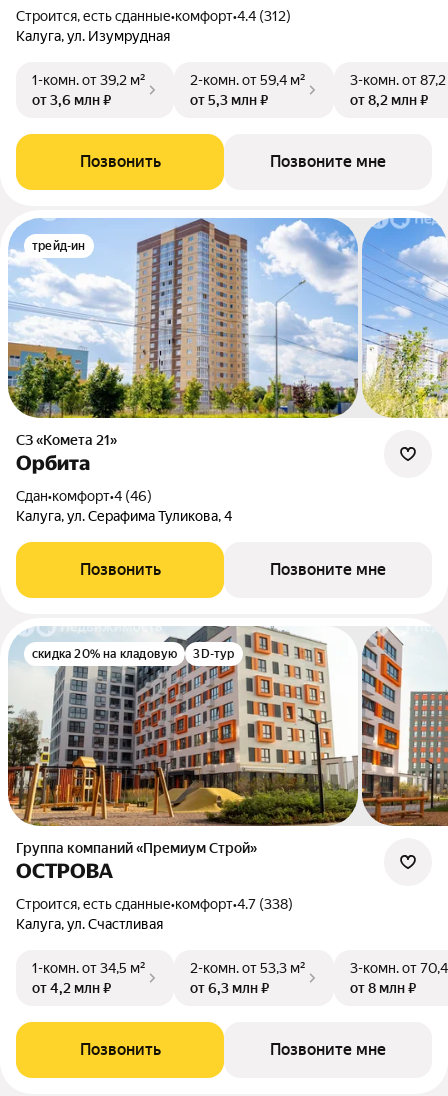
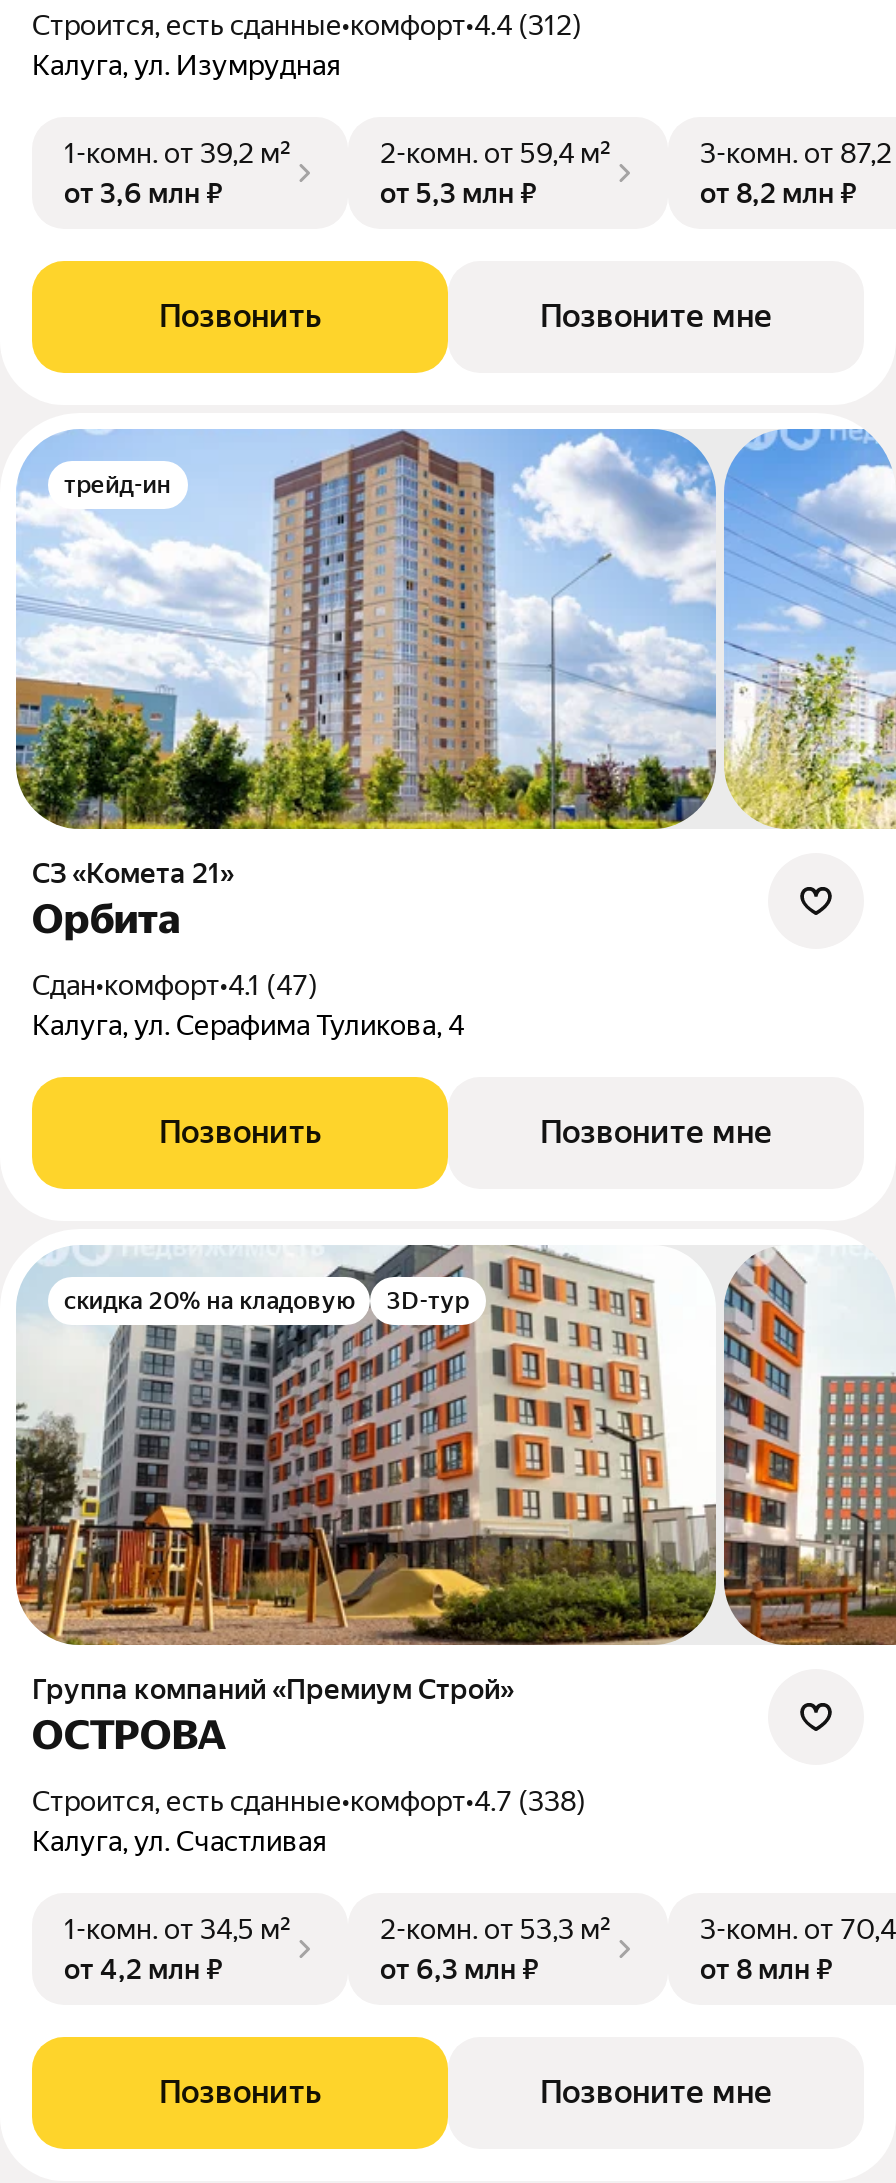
- Сдан•комфорт•4 (46)
+ Сдан•комфорт•4.1 (47)
